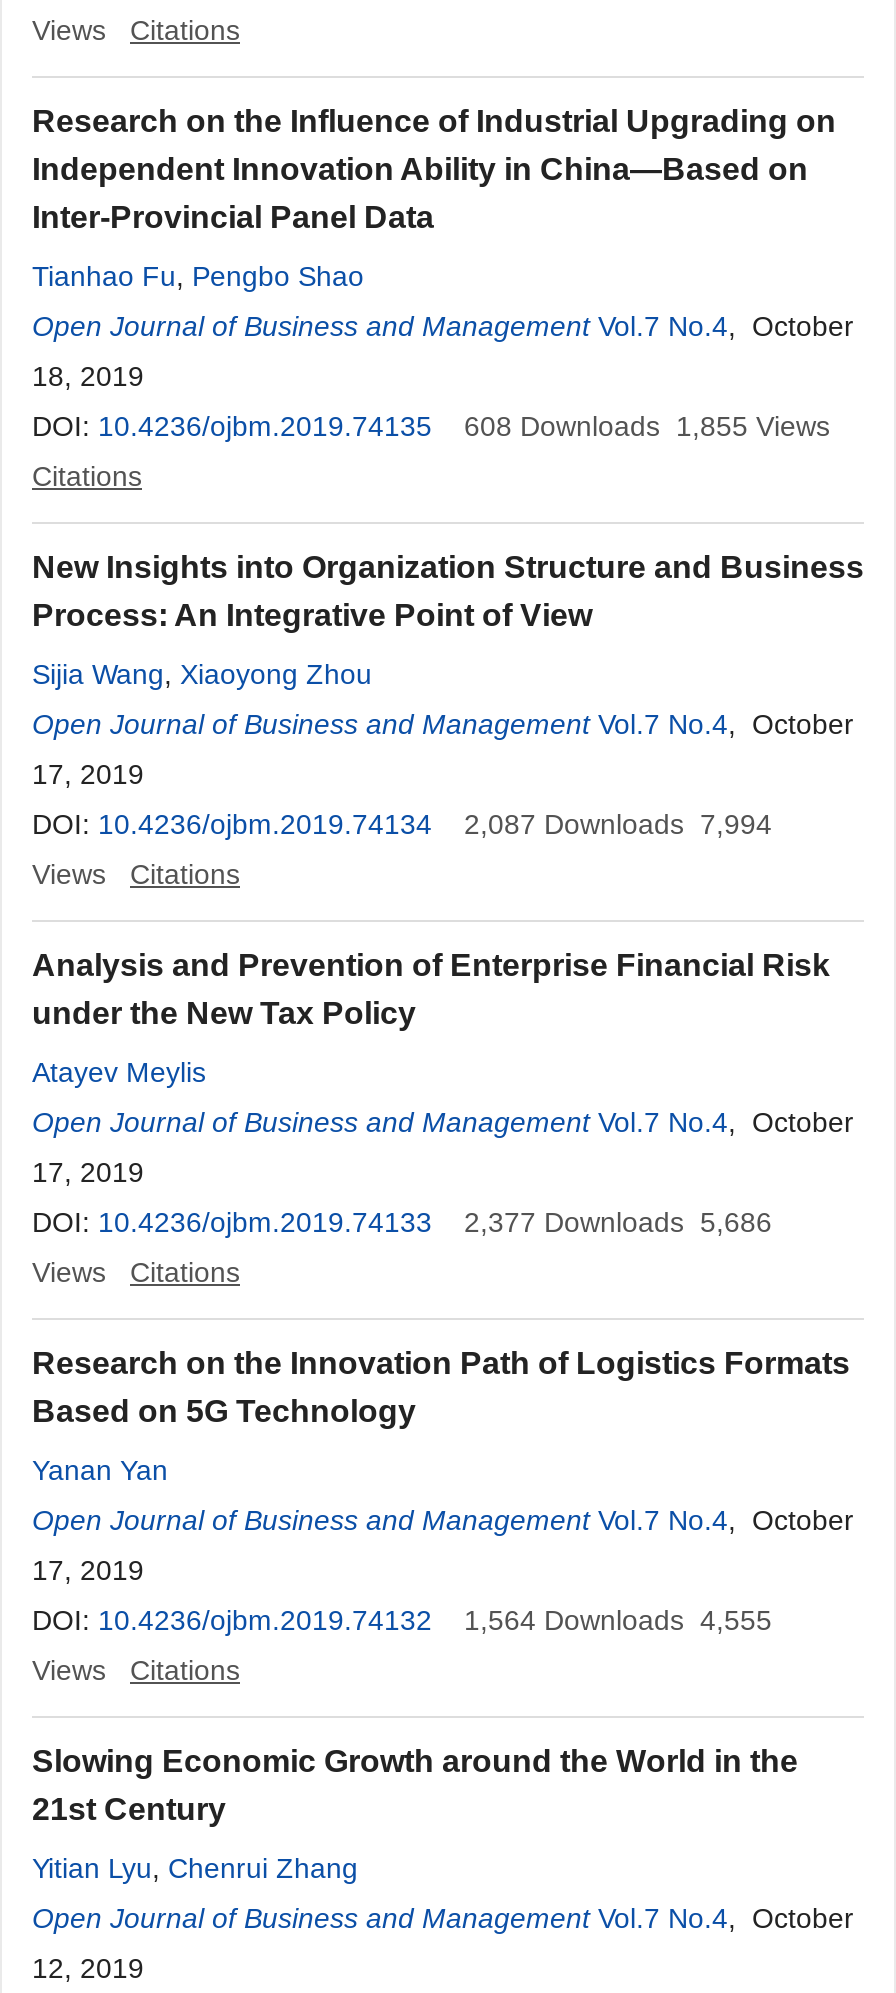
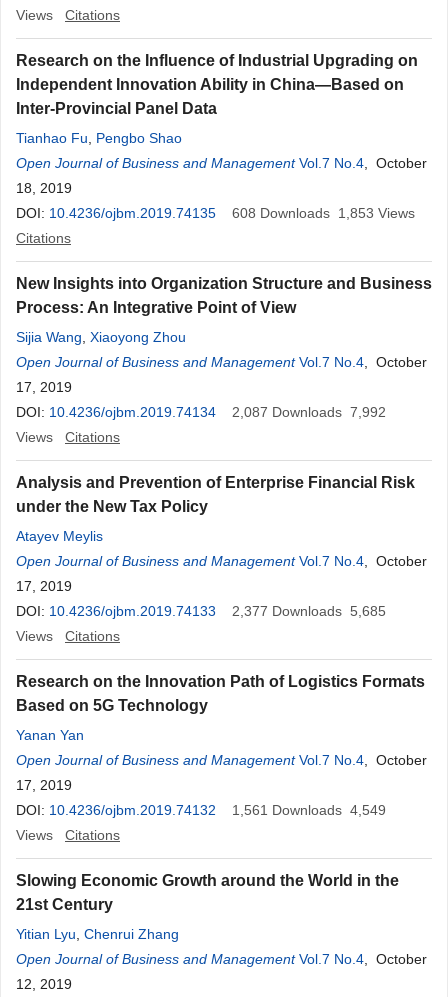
- 608 Downloads 1,855 Views
+ 608 Downloads 1,853 Views

- DOI: 10.4236/ojbm.2019.74134 2,087 Downloads 7,994
+ DOI: 10.4236/ojbm.2019.74134 2,087 Downloads 7,992

- DOI: 10.4236/ojbm.2019.74133 2,377 Downloads 5,686
+ DOI: 10.4236/ojbm.2019.74133 2,377 Downloads 5,685

- DOI: 10.4236/ojbm.2019.74132 1,564 Downloads 4,555
+ DOI: 10.4236/ojbm.2019.74132 1,561 Downloads 4,549
